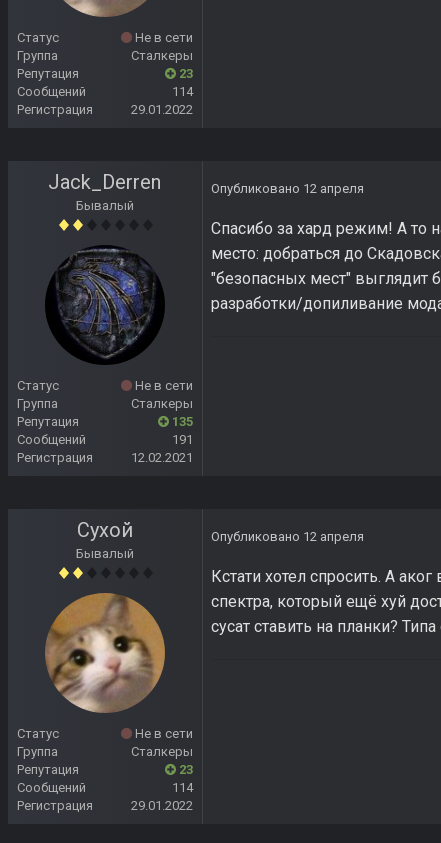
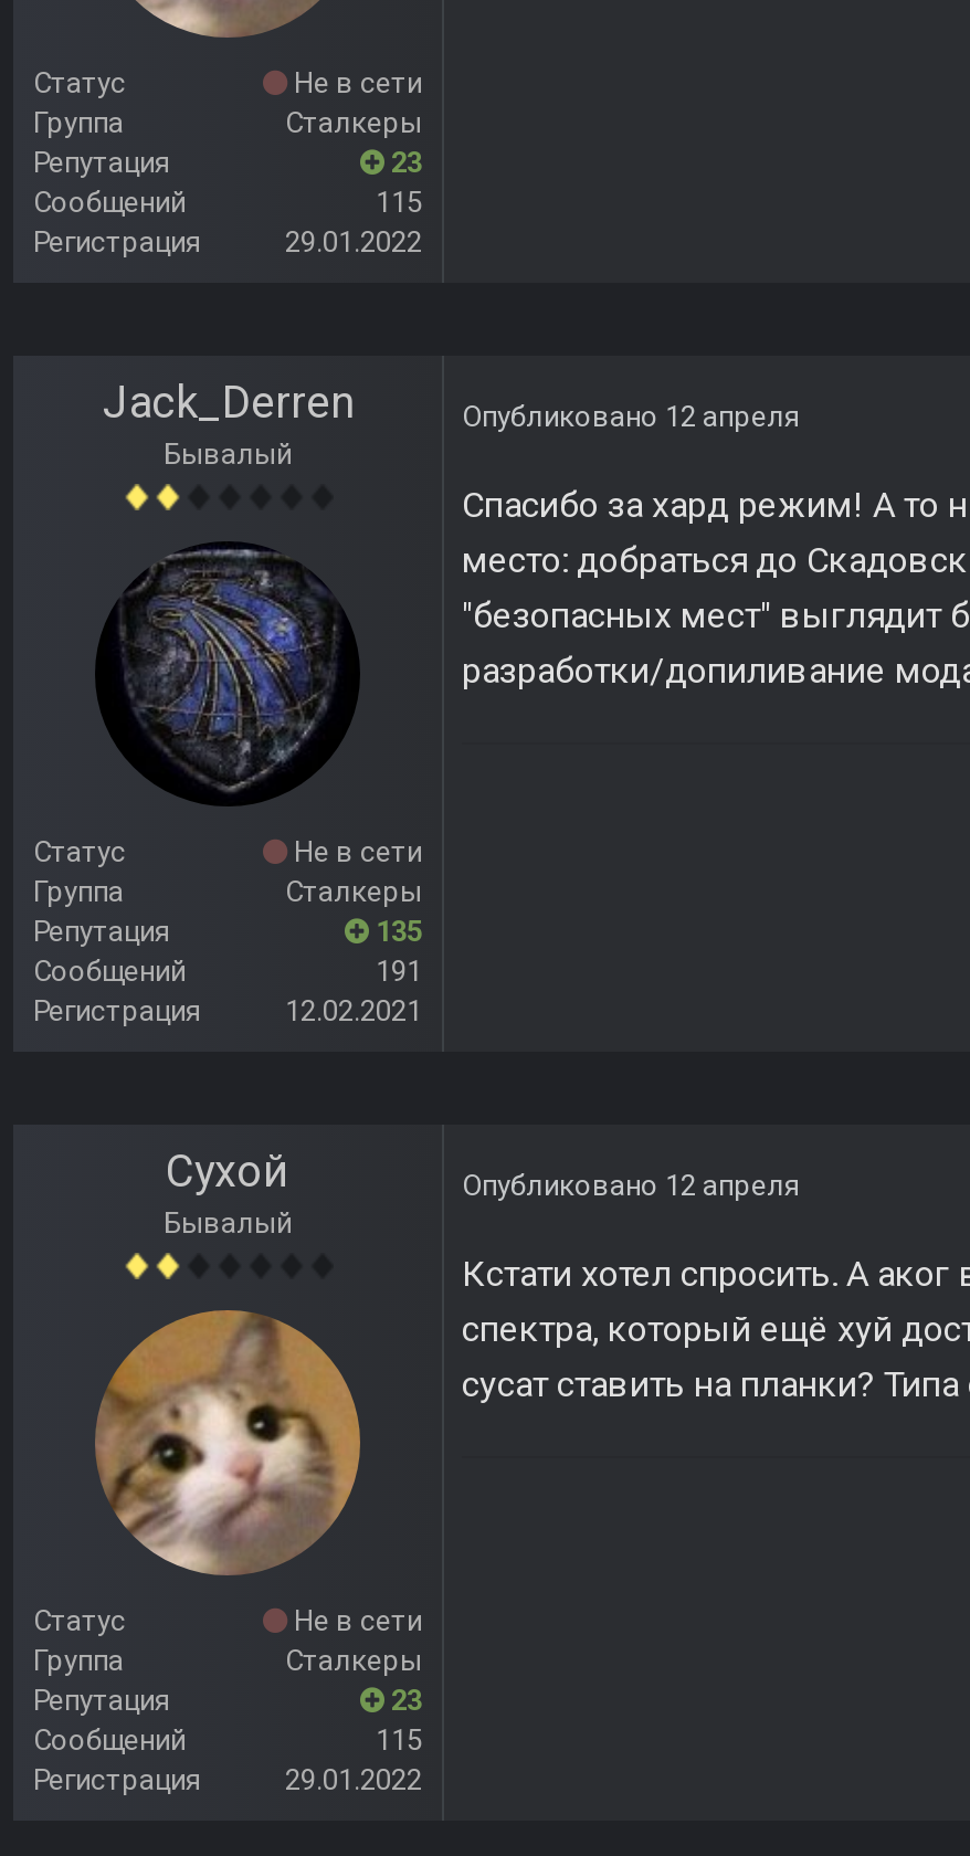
- 114
+ 115

- 114
+ 115
